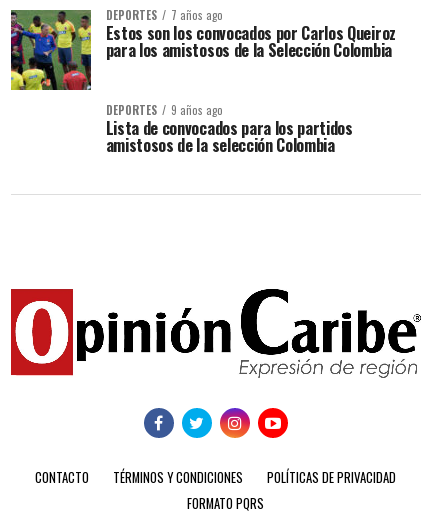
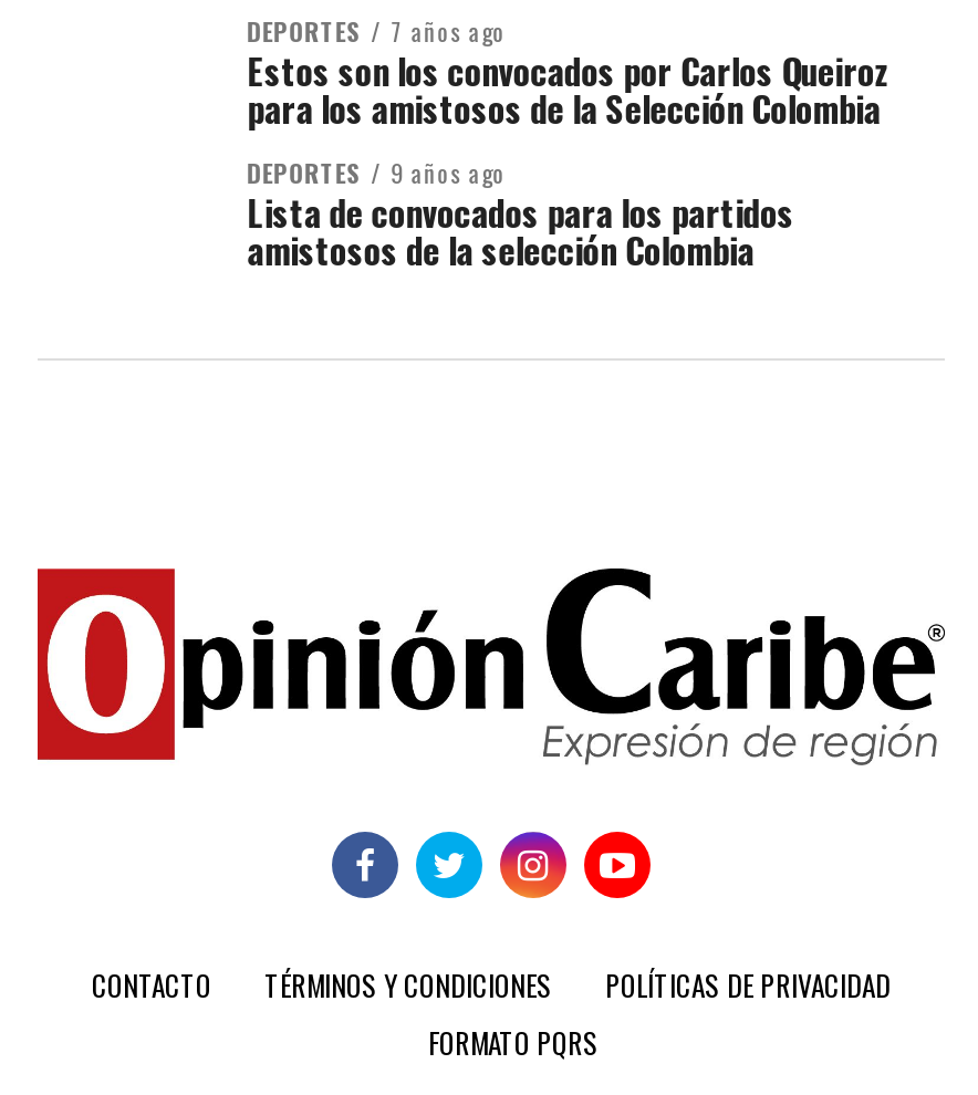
- [image]
